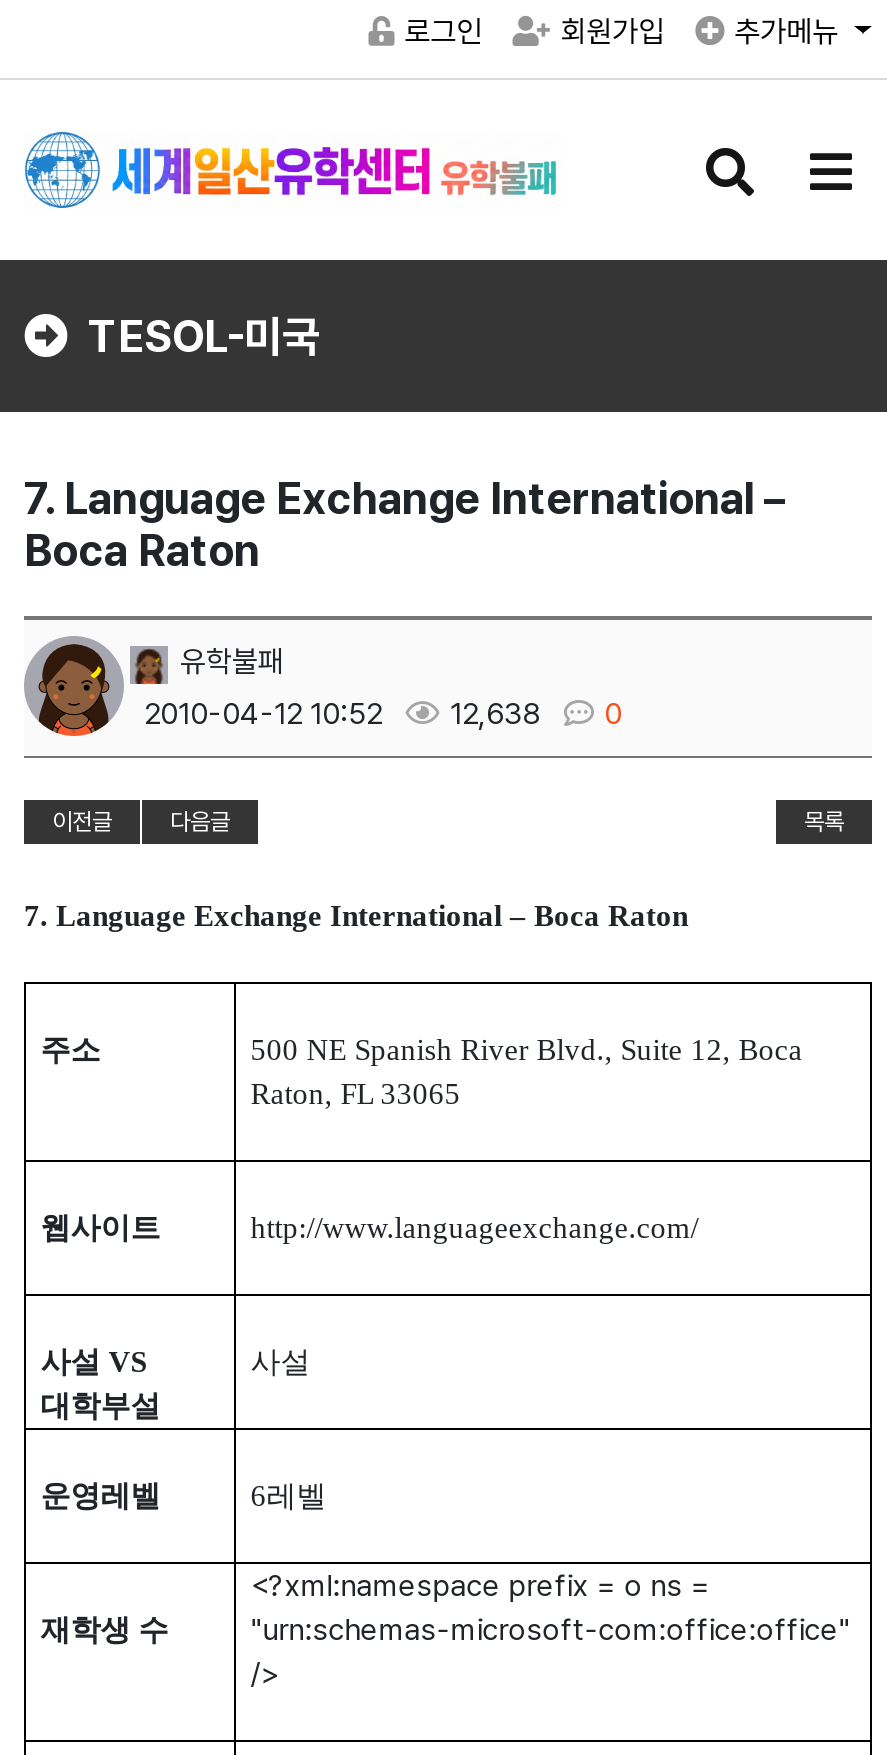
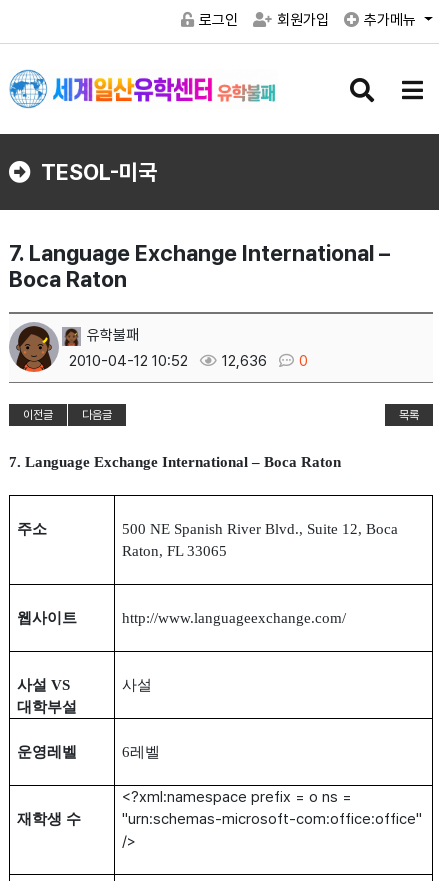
- 2010-04-12 10:52 12,638 0
+ 2010-04-12 10:52 12,636 0
